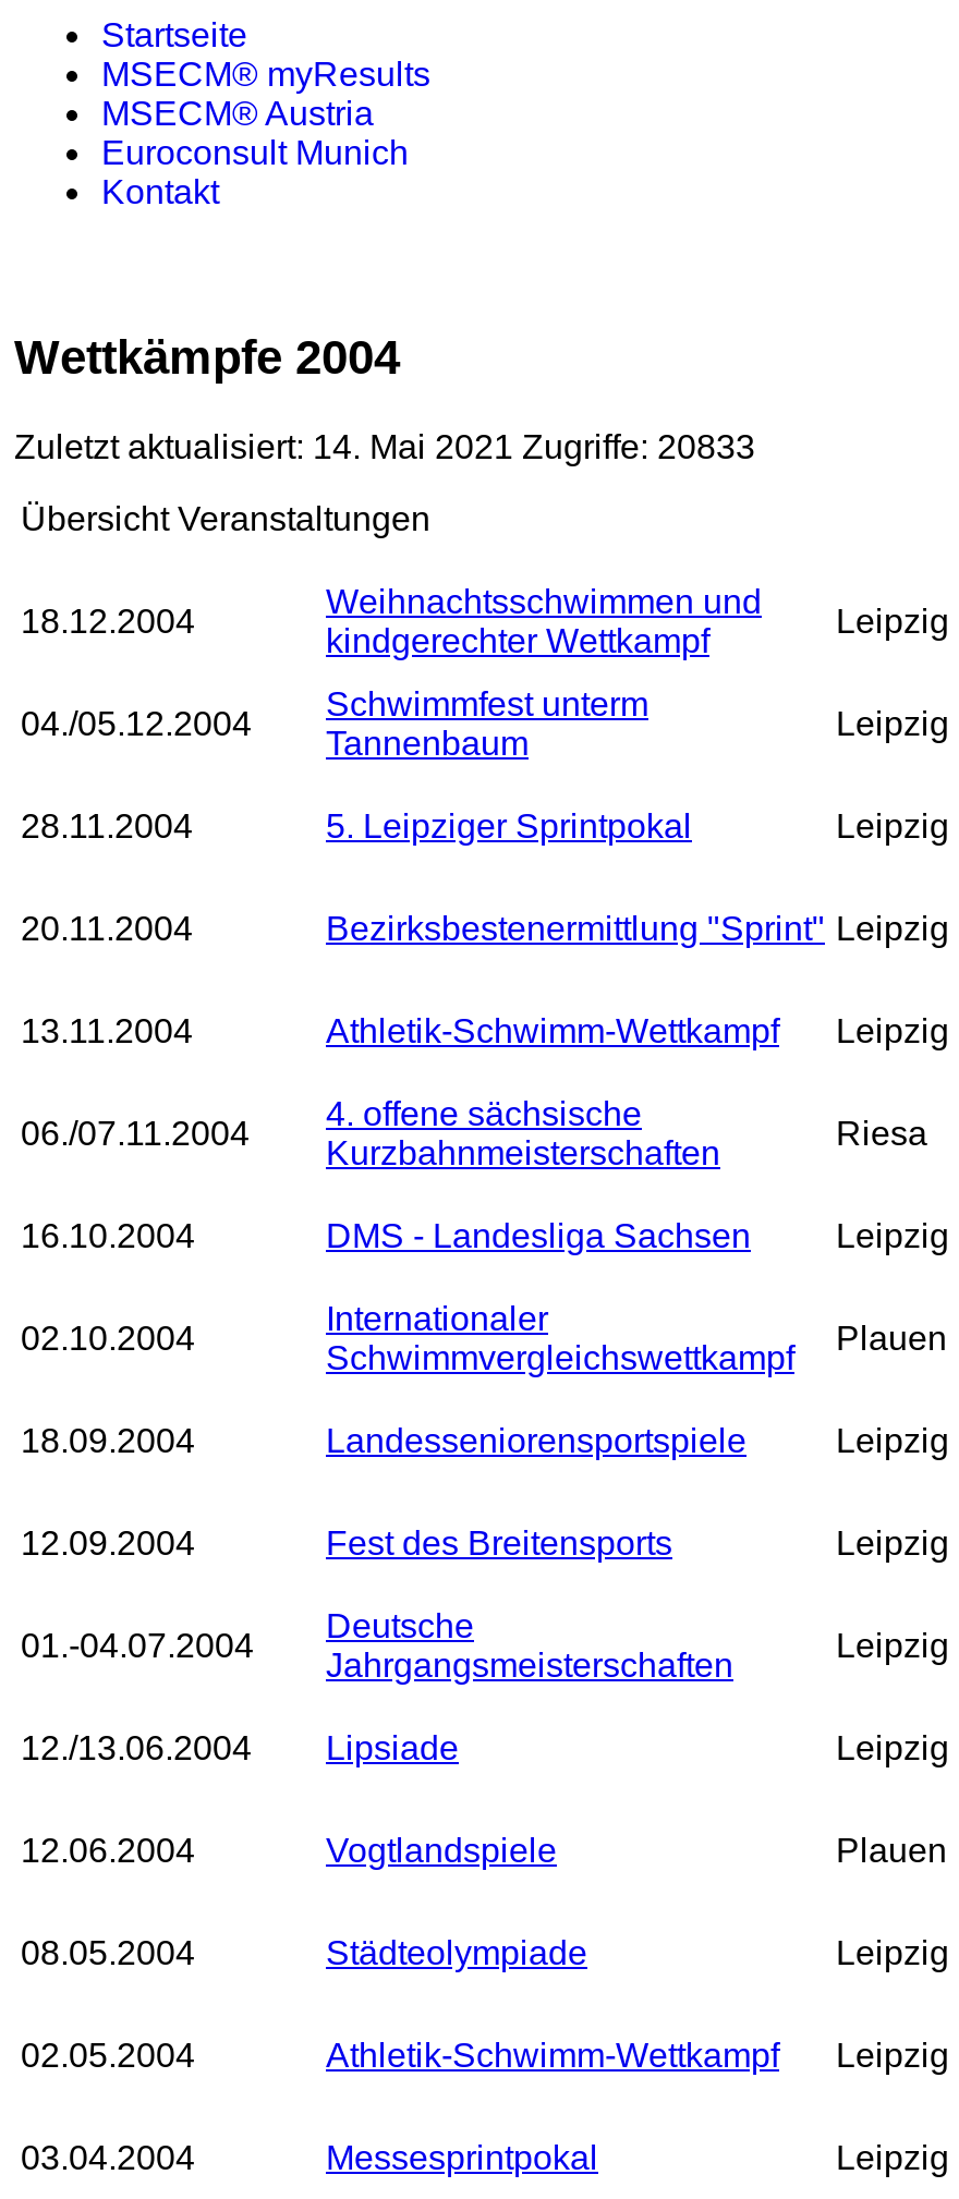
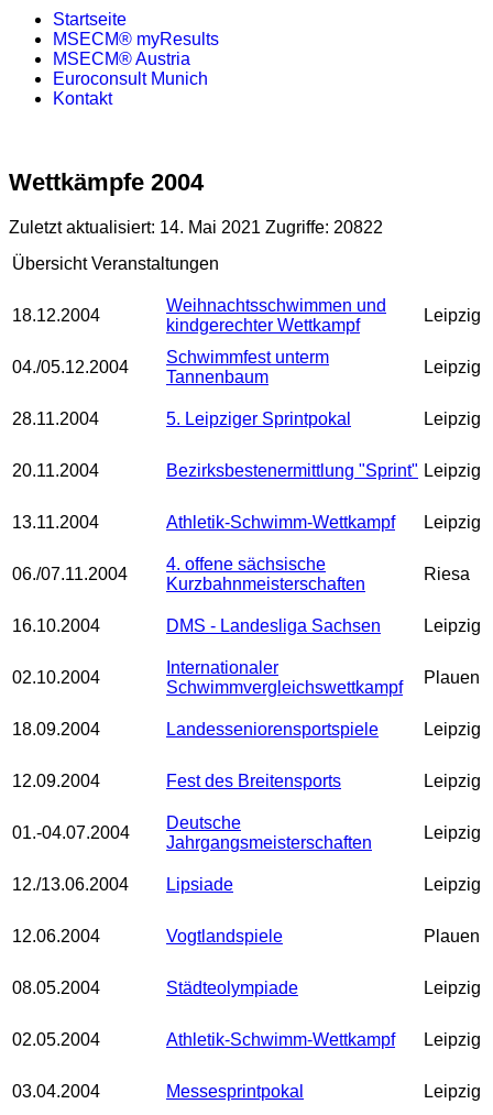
- Zuletzt aktualisiert: 14. Mai 2021 Zugriffe: 20833
+ Zuletzt aktualisiert: 14. Mai 2021 Zugriffe: 20822
